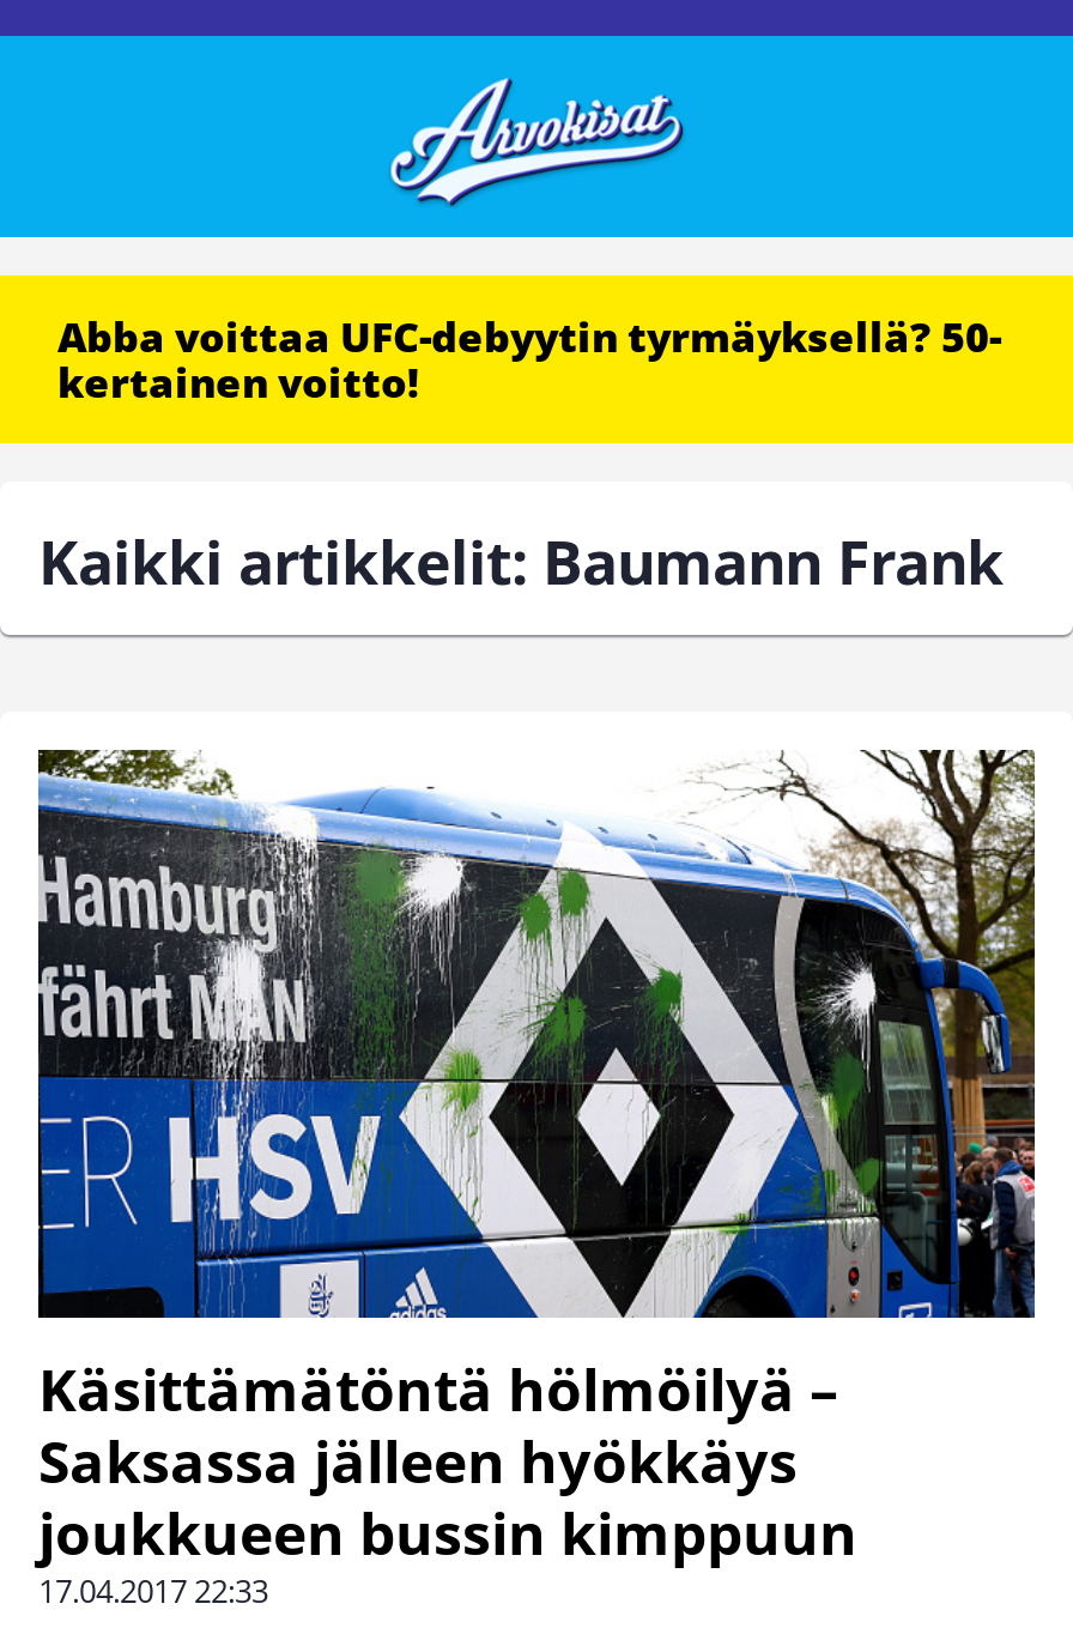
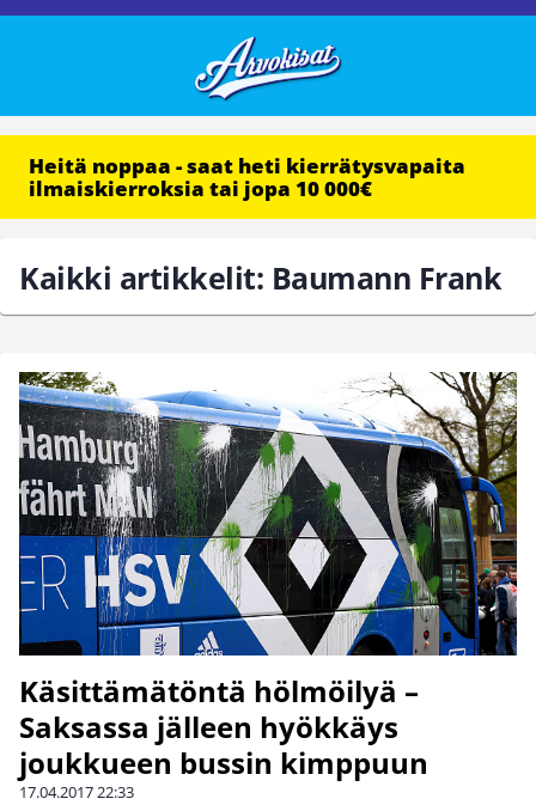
- Abba voittaa UFC-debyytin tyrmäyksellä? 50-
- kertainen voitto!
+ Heitä noppaa - saat heti kierrätysvapaita
+ ilmaiskierroksia tai jopa 10 000€
